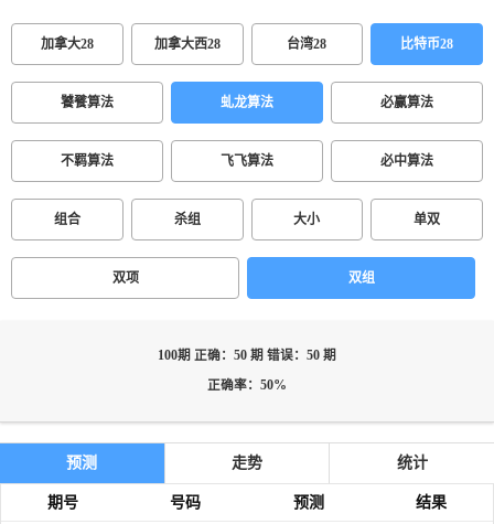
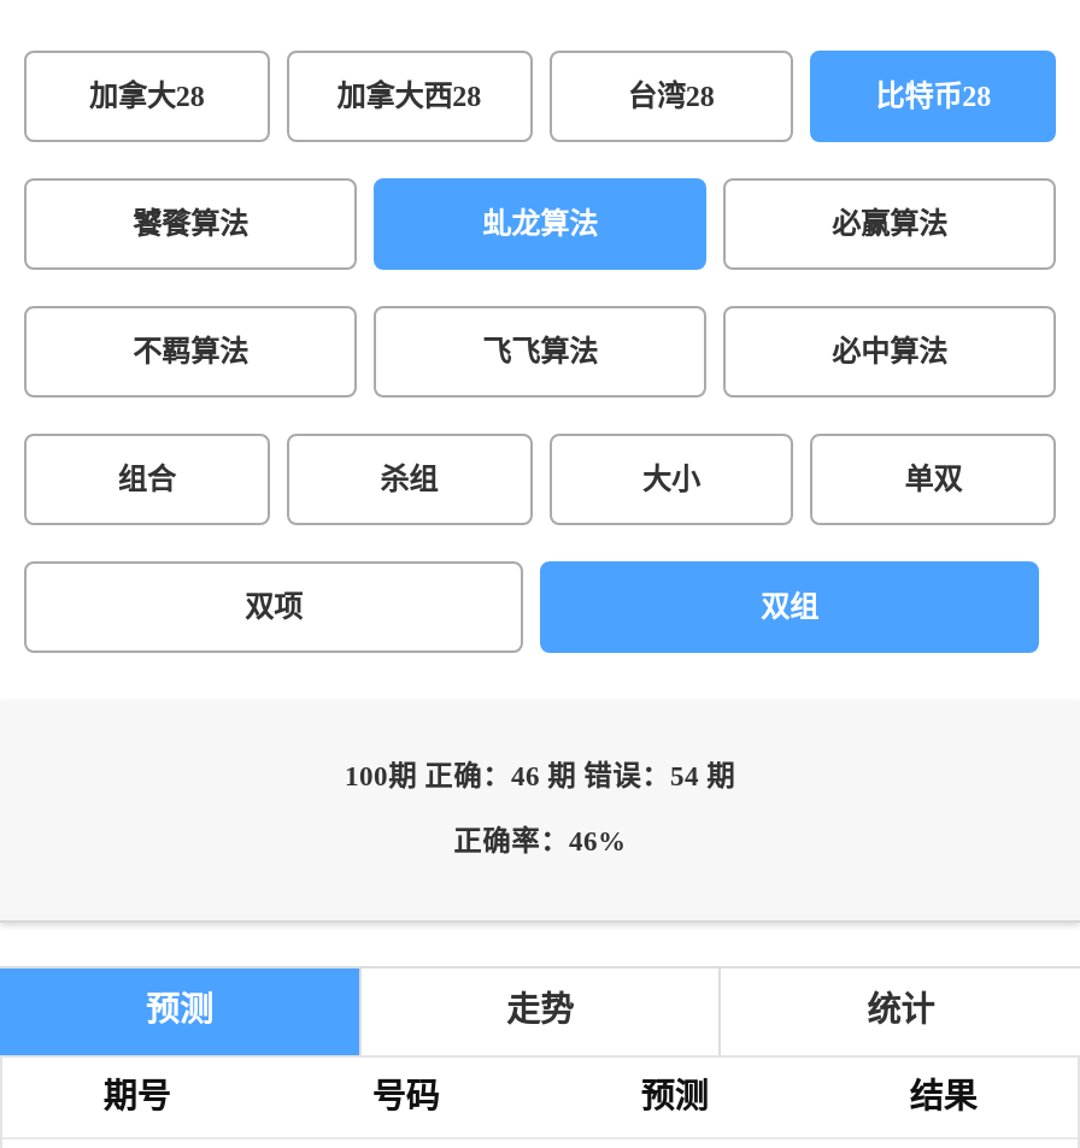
- 100期 正确：50 期 错误：50 期
+ 100期 正确：46 期 错误：54 期

- 正确率：50%
+ 正确率：46%
